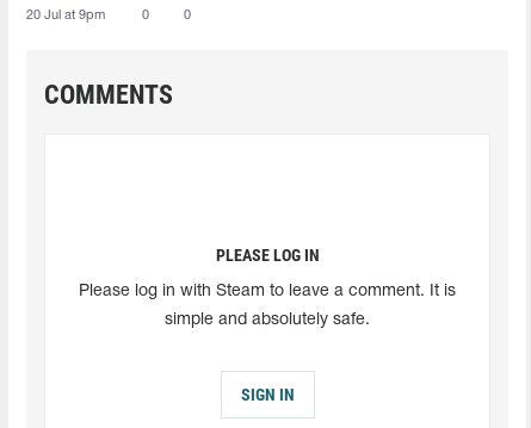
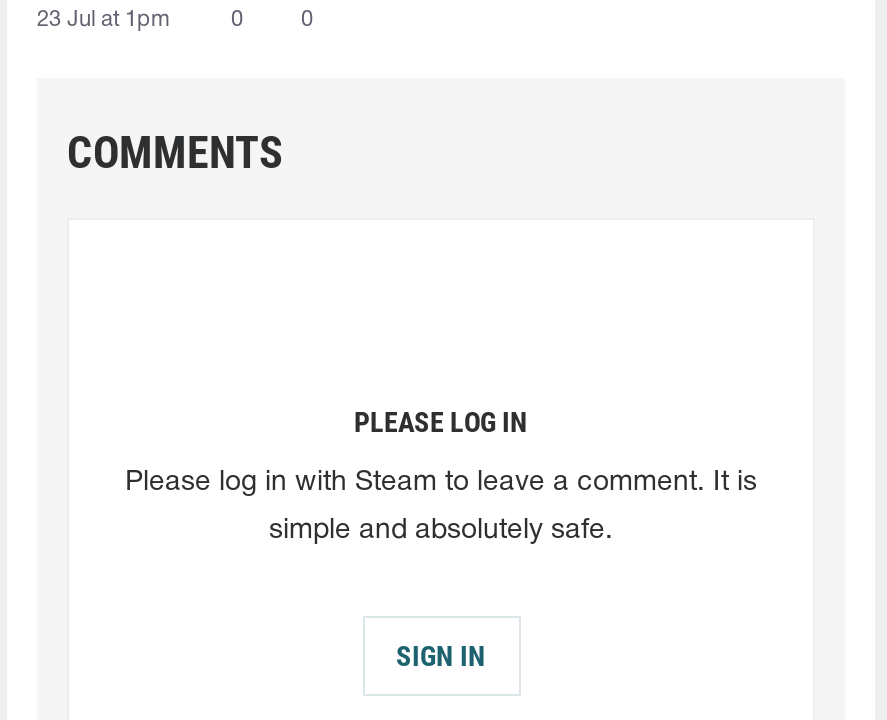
- 20 Jul at 9pm
+ 23 Jul at 1pm
